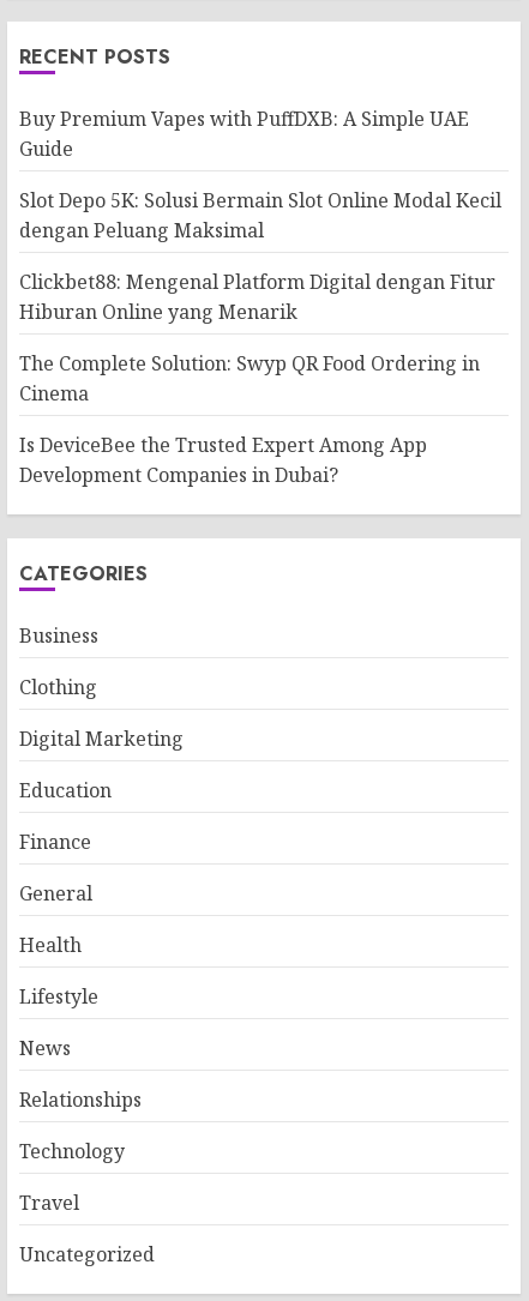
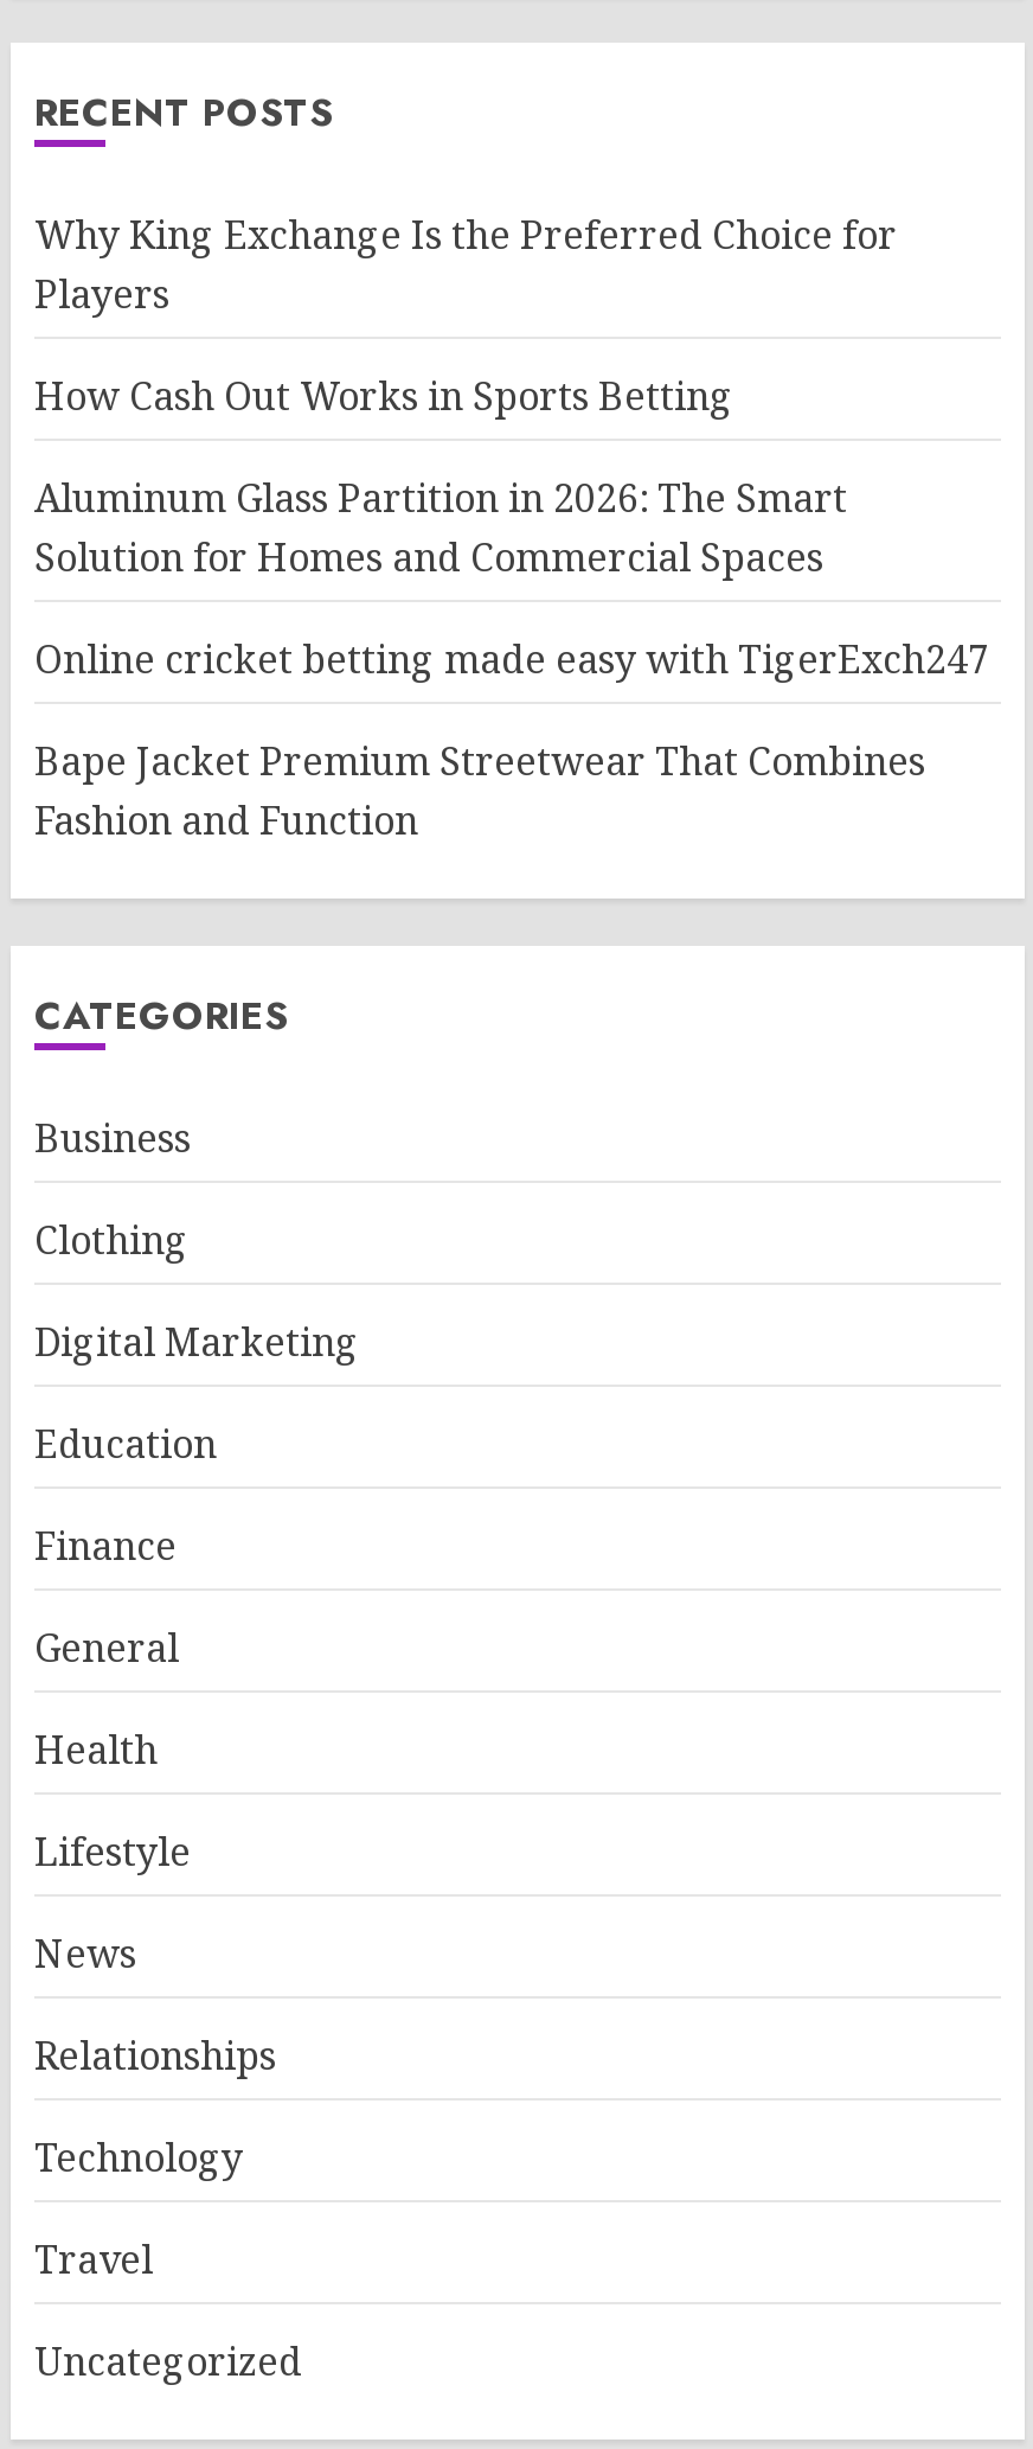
- Buy Premium Vapes with PuffDXB: A Simple UAE
- Guide
+ Why King Exchange Is the Preferred Choice for
+ Players

- Slot Depo 5K: Solusi Bermain Slot Online Modal Kecil
- dengan Peluang Maksimal
+ How Cash Out Works in Sports Betting

- Clickbet88: Mengenal Platform Digital dengan Fitur
- Hiburan Online yang Menarik
+ Aluminum Glass Partition in 2026: The Smart
+ Solution for Homes and Commercial Spaces

- The Complete Solution: Swyp QR Food Ordering in
- Cinema
+ Online cricket betting made easy with TigerExch247

- Is DeviceBee the Trusted Expert Among App
- Development Companies in Dubai?
+ Bape Jacket Premium Streetwear That Combines
+ Fashion and Function
